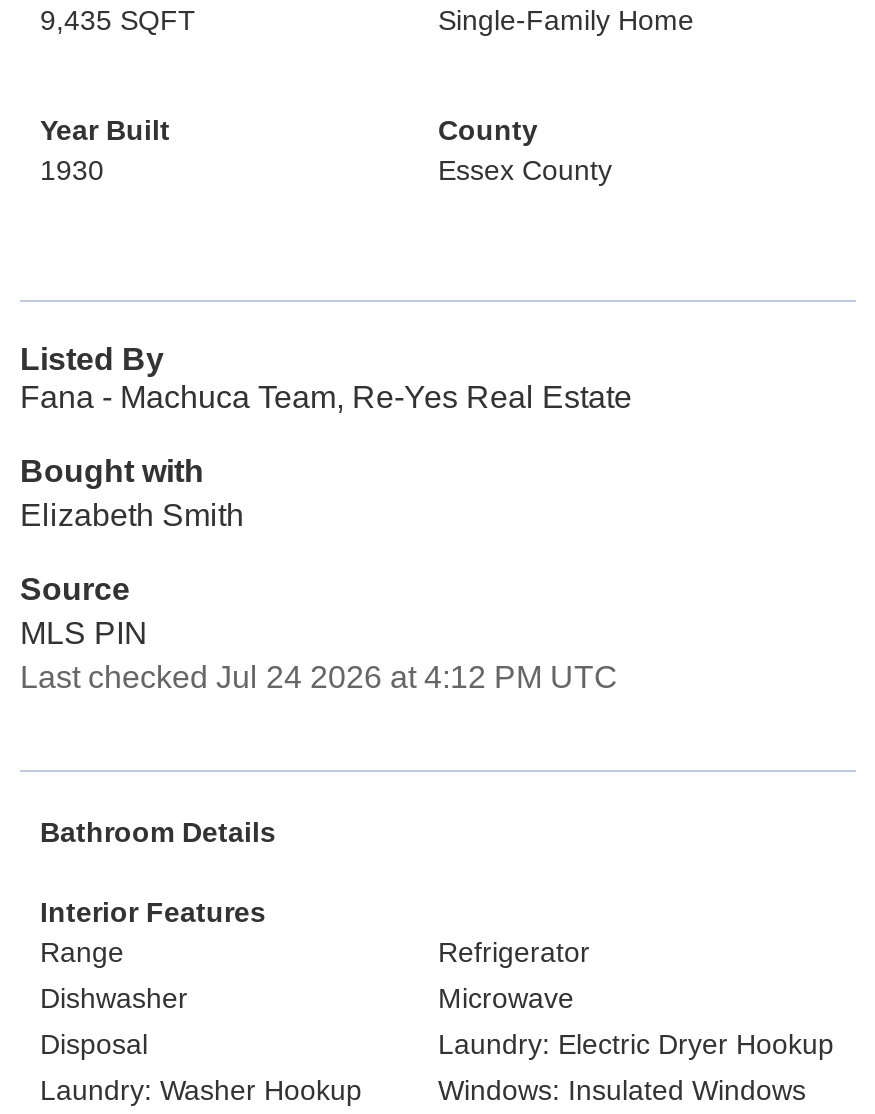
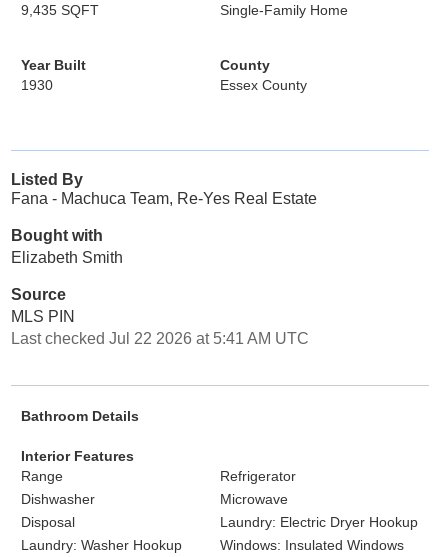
- Last checked Jul 24 2026 at 4:12 PM UTC
+ Last checked Jul 22 2026 at 5:41 AM UTC
